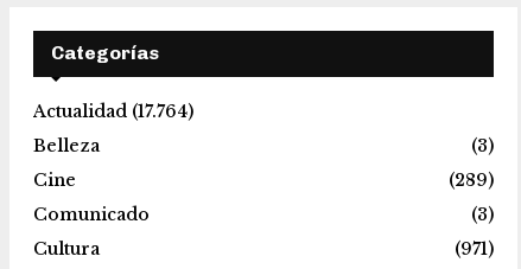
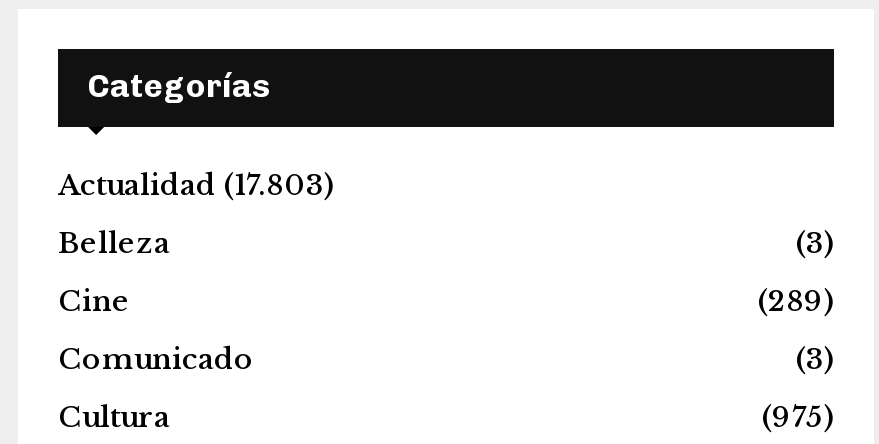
- Actualidad (17.764)
+ Actualidad (17.803)

- (971)
+ (975)
